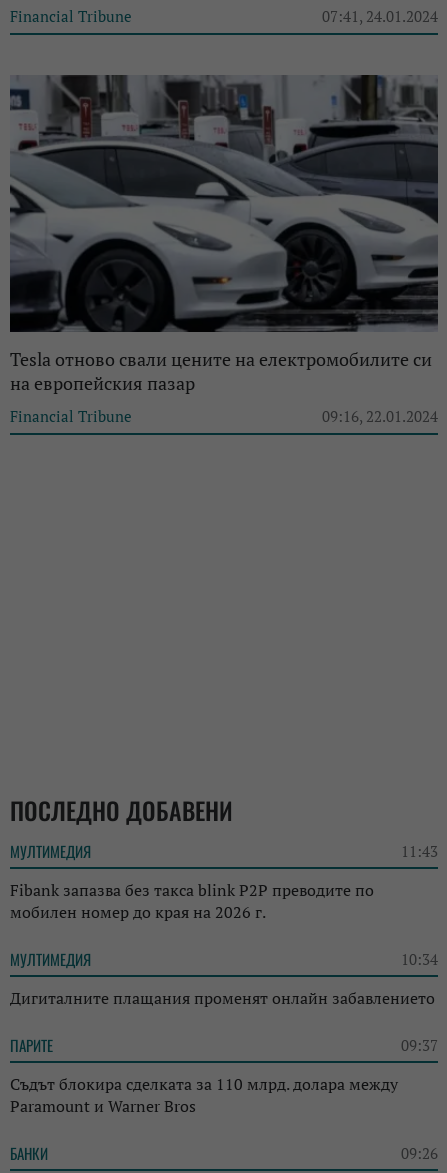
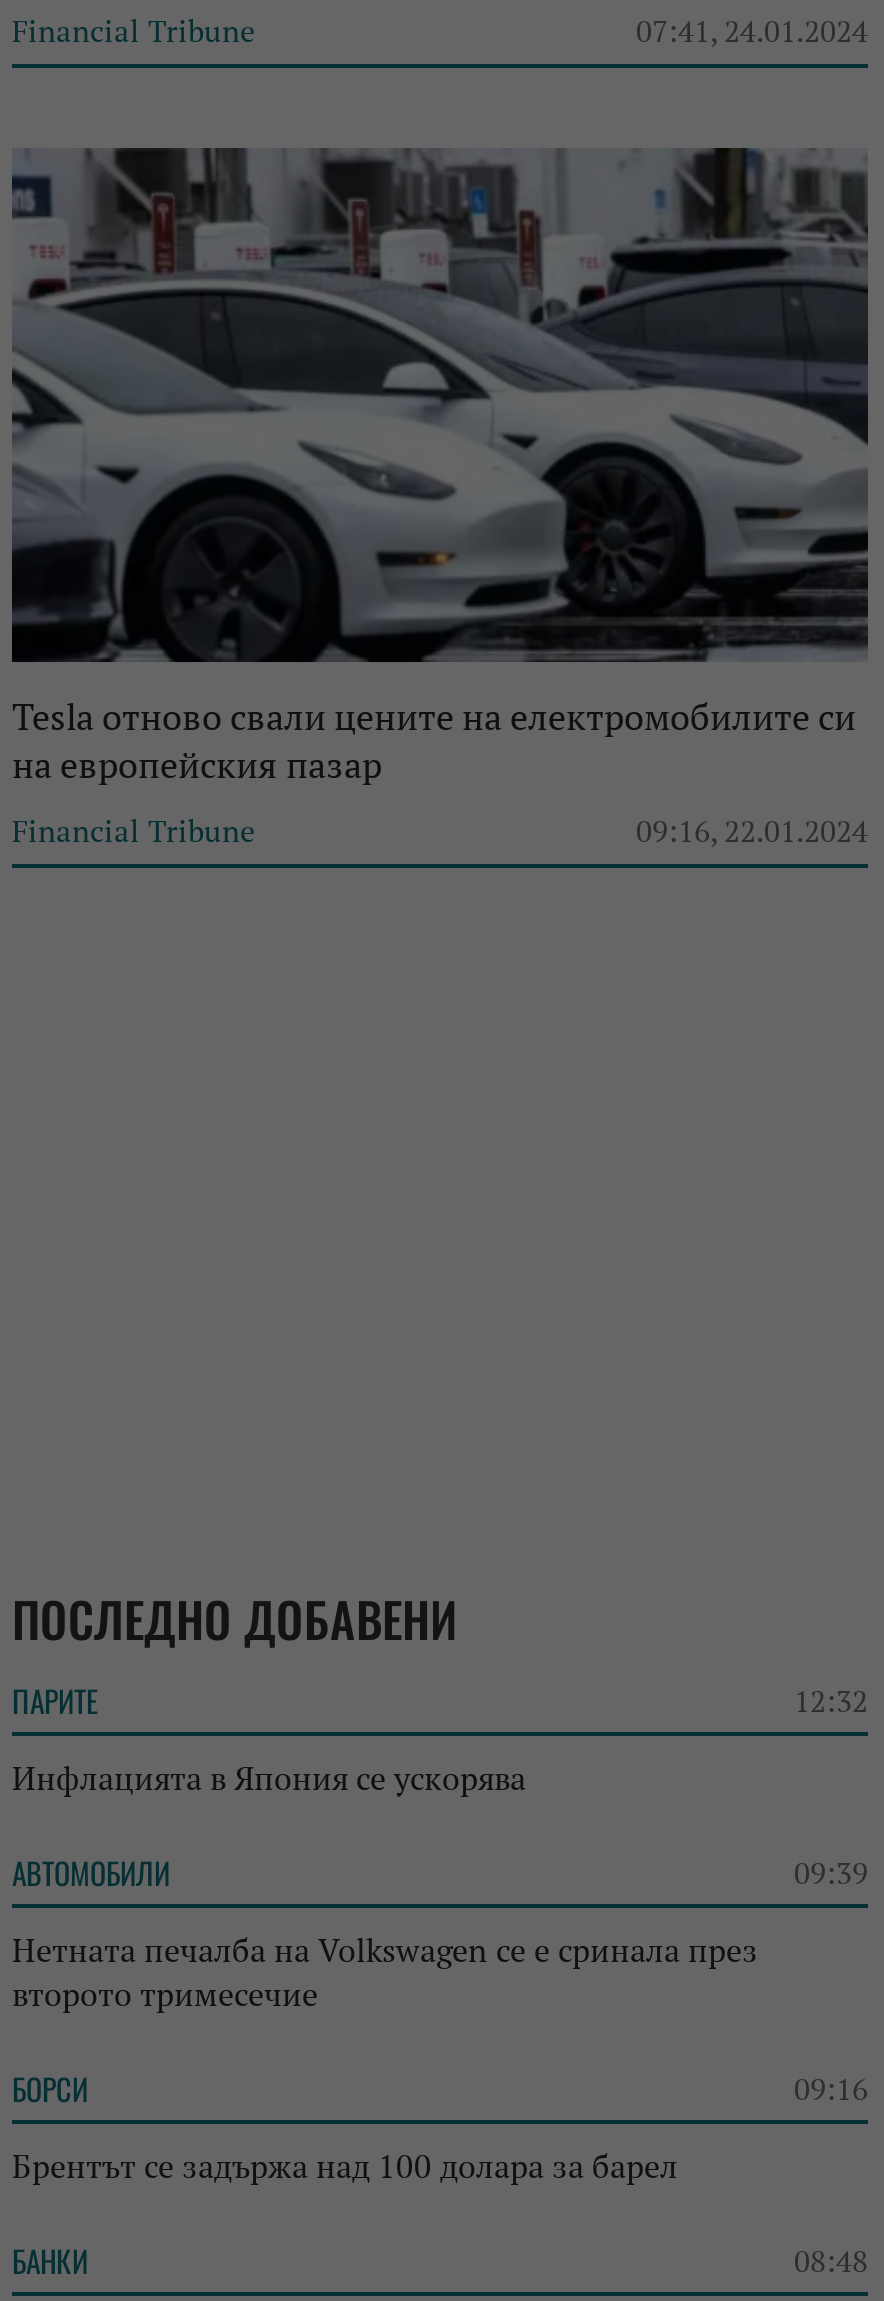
- МУЛТИМЕДИЯ
- 11:43
- Fibank запазва без такса blink P2P преводите по
- мобилен номер до края на 2026 г.
- МУЛТИМЕДИЯ
- 10:34
- Дигиталните плащания променят онлайн забавлението

- 09:37
- Съдът блокира сделката за 110 млрд. долара между
- Paramount и Warner Bros
+ 12:32
+ Инфлацията в Япония се ускорява
+ АВТОМОБИЛИ
+ 09:39
+ Нетната печалба на Volkswagen се е сринала през
+ второто тримесечие
+ БОРСИ
+ 09:16
+ Брентът се задържа над 100 долара за барел

moved up: ПАРИТЕ

- 09:26
+ 08:48
